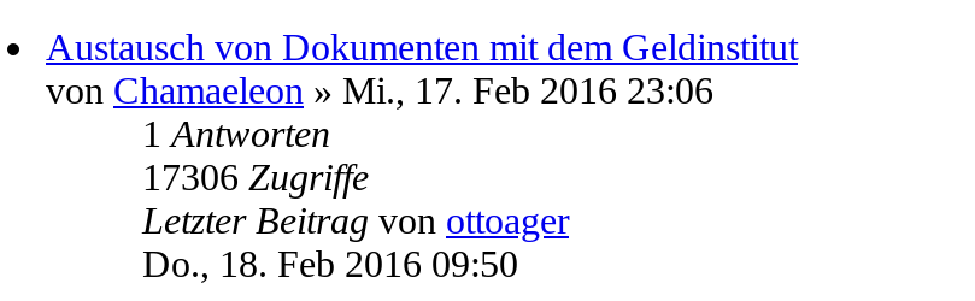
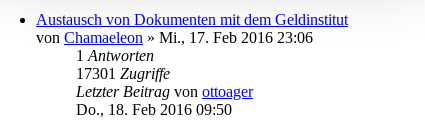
- 17306 Zugriffe
+ 17301 Zugriffe
